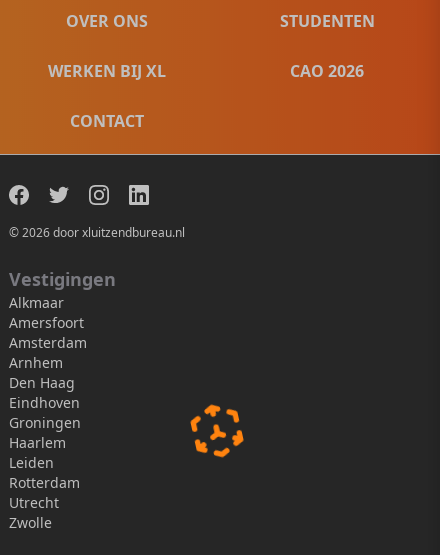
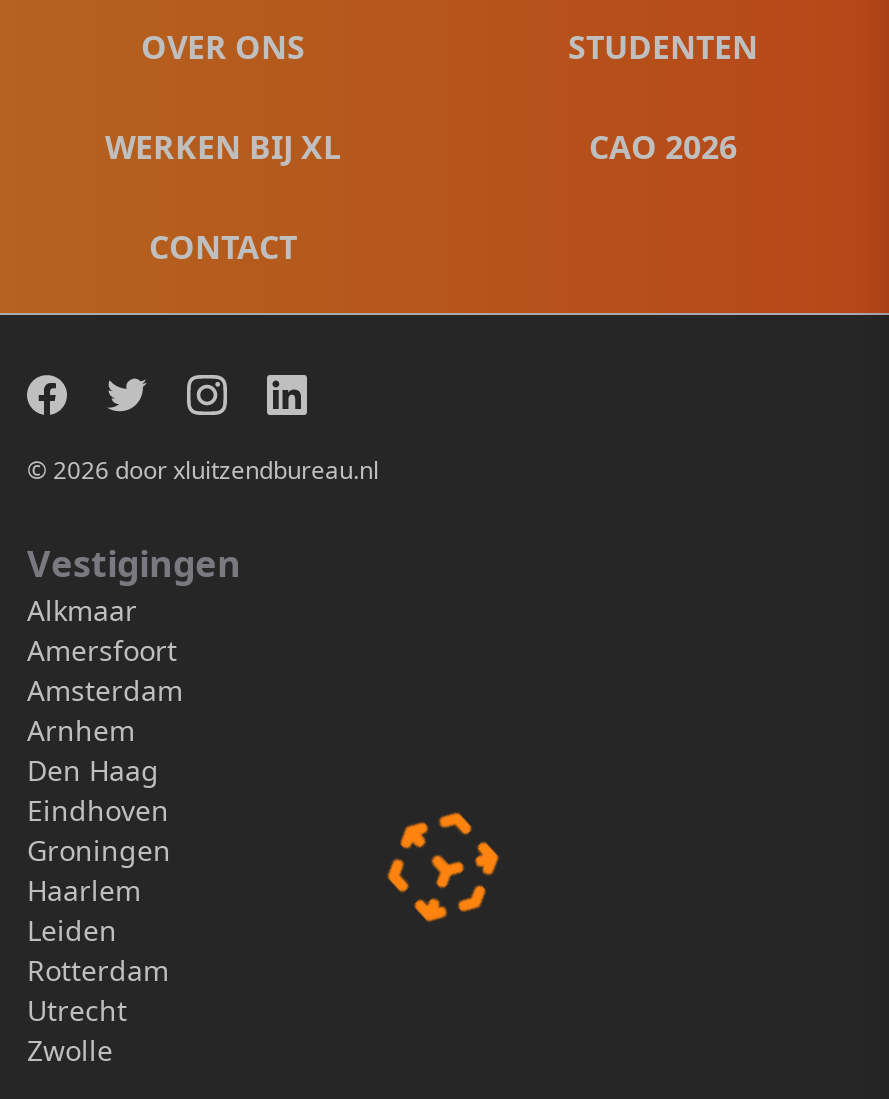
- [image]
+ [image]
